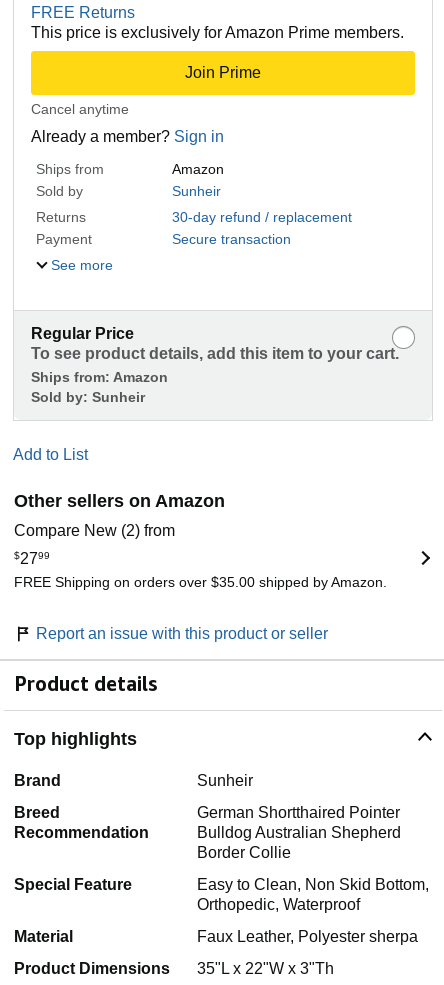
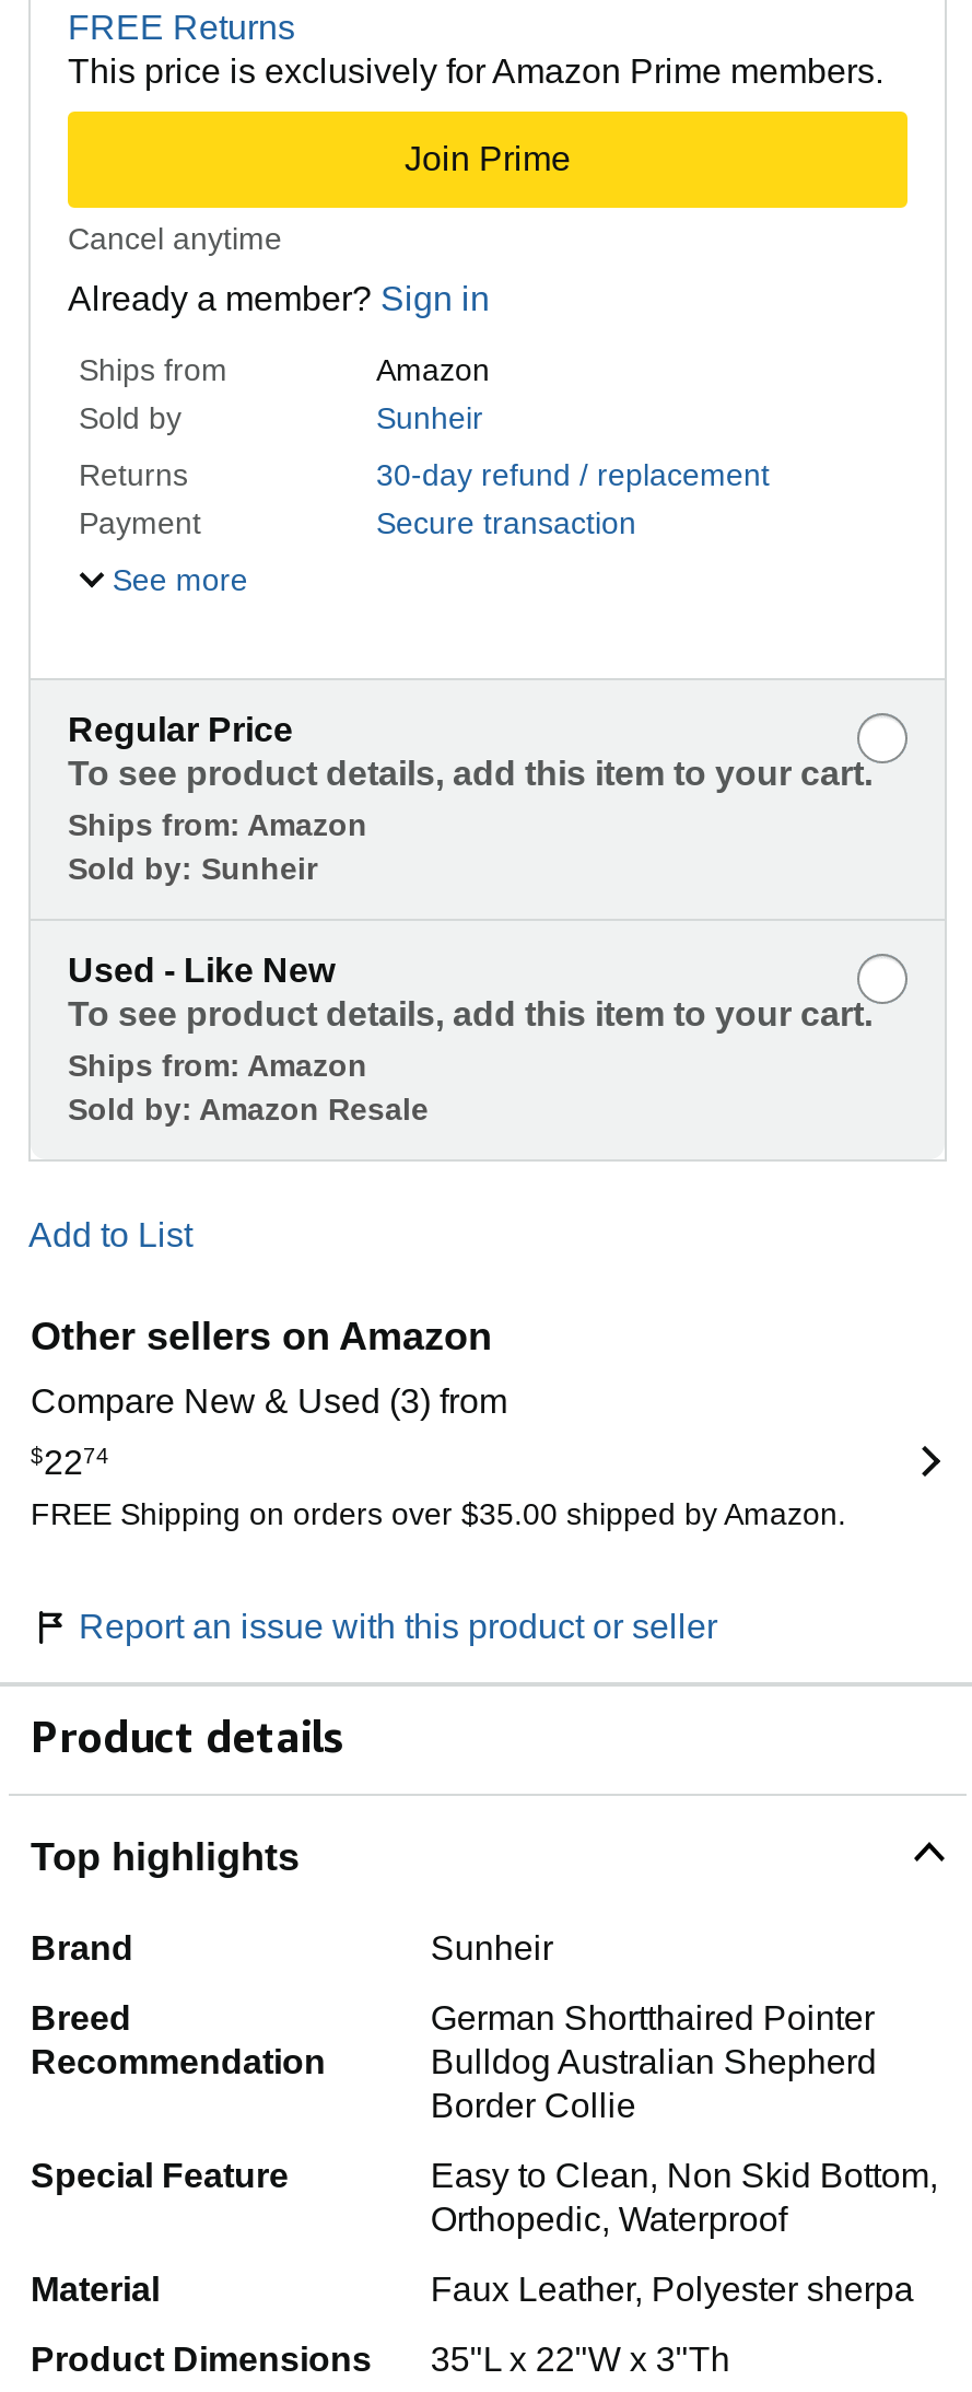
+ Used - Like New
+ To see product details, add this item to your cart.
+ Ships from: Amazon
+ Sold by: Amazon Resale

- Compare New (2) from
+ Compare New & Used (3) from

- $2799
+ $2274
